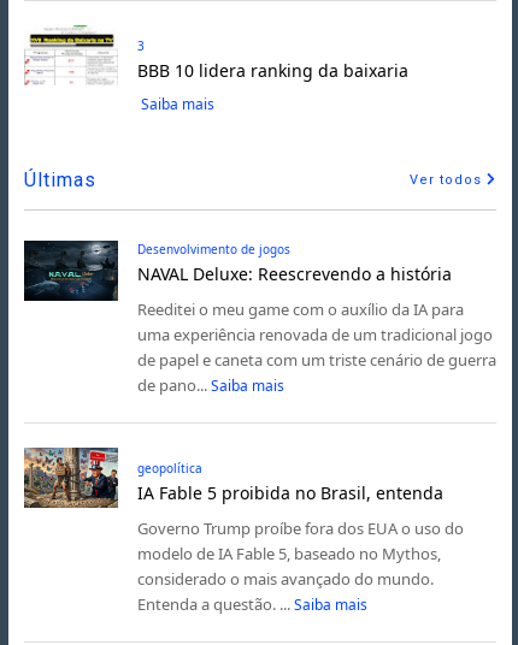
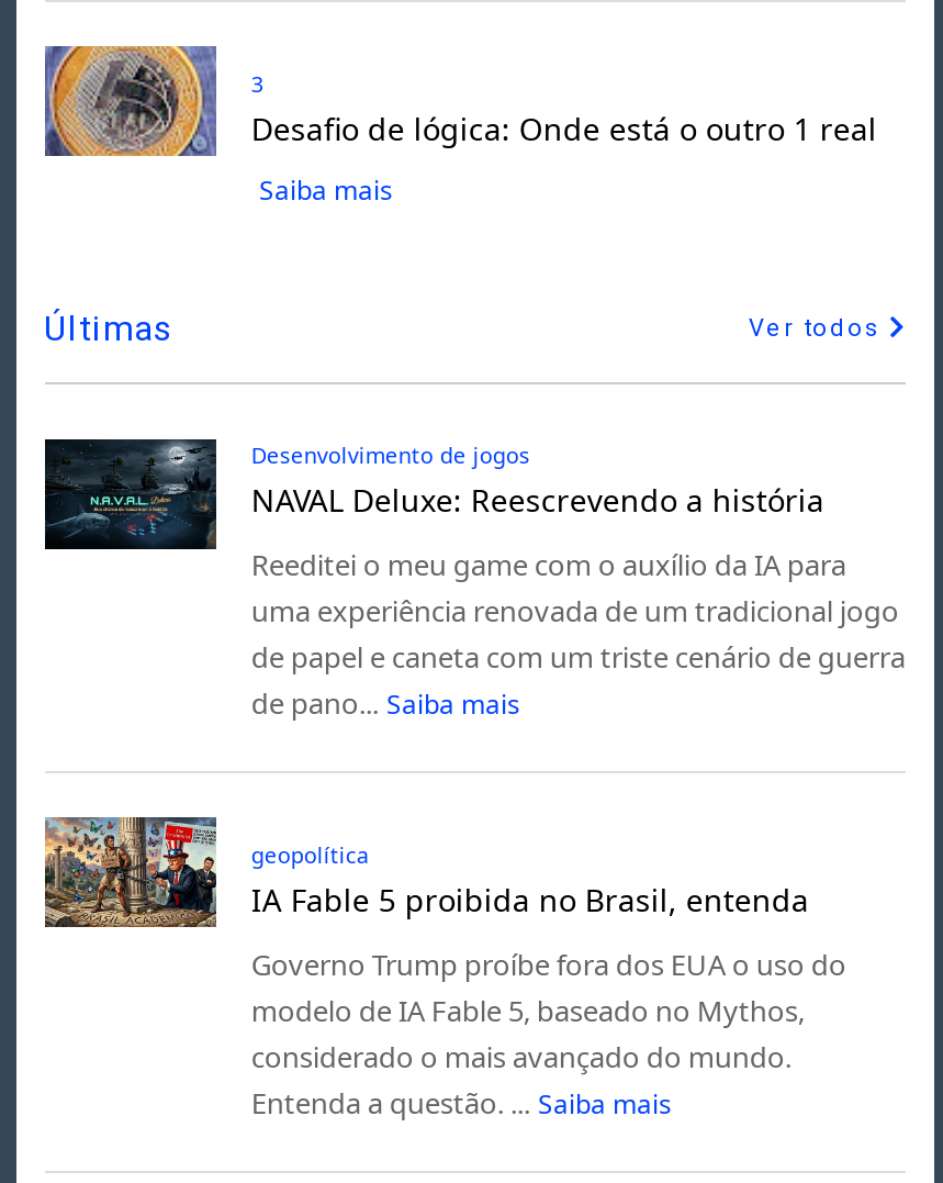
- [image]
- BBB 10 lidera ranking da baixaria
+ [image]
+ Desafio de lógica: Onde está o outro 1 real
